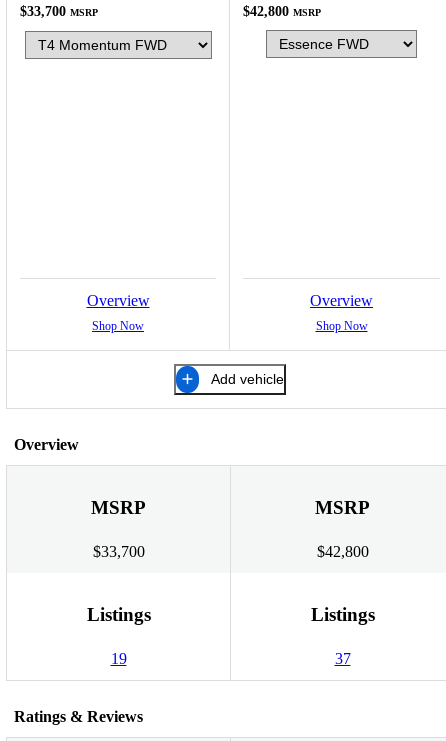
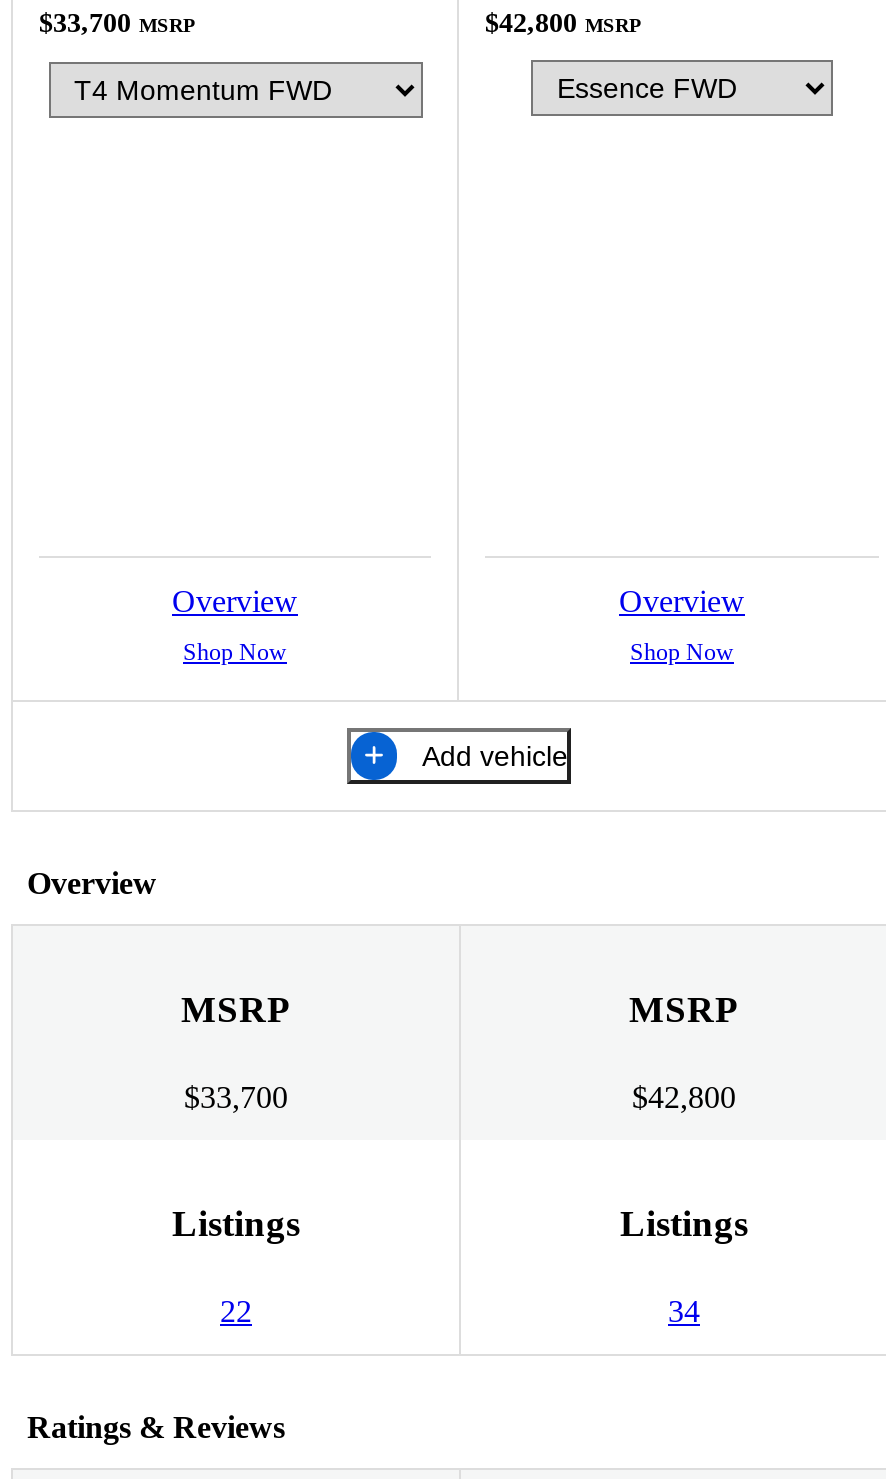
- 19
+ 22

- 37
+ 34
